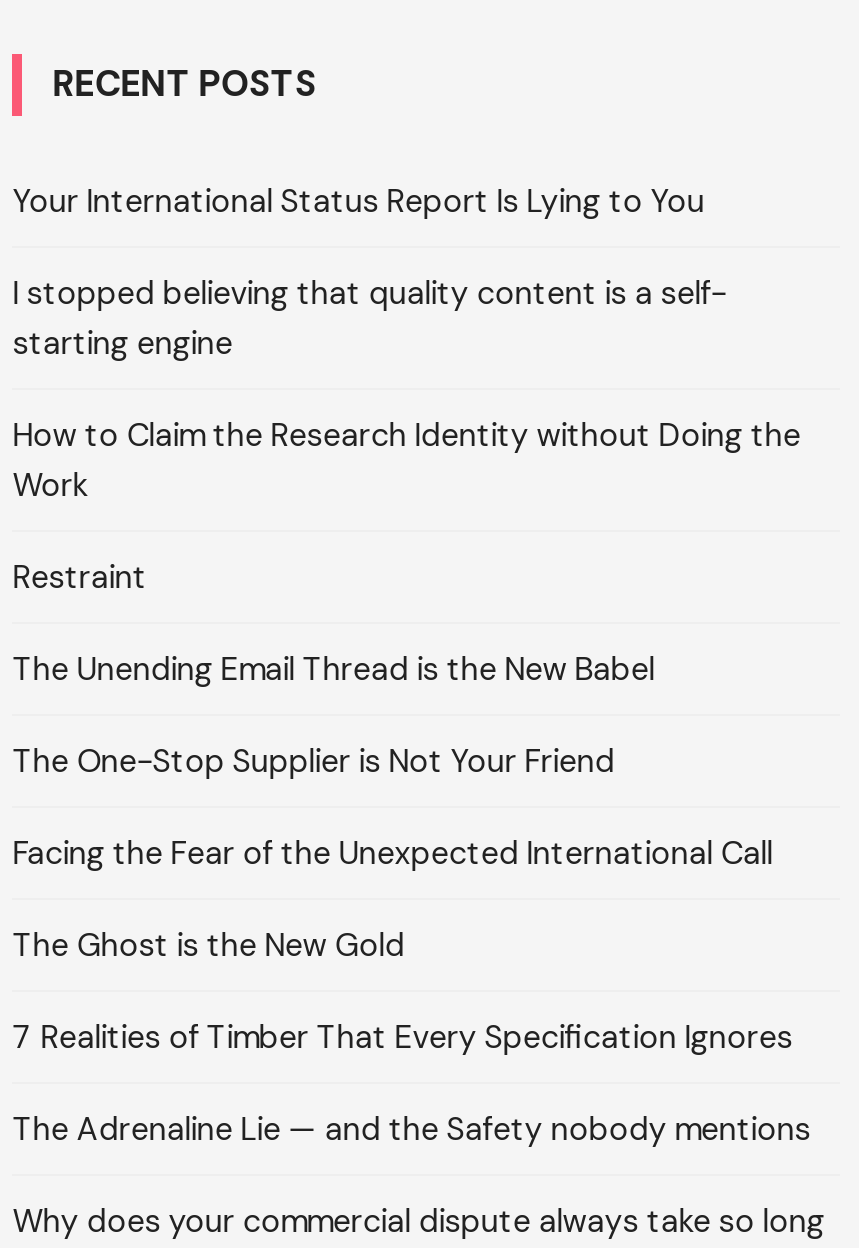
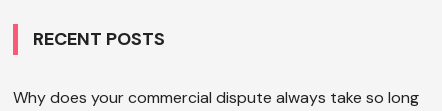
- Your International Status Report Is Lying to You
- I stopped believing that quality content is a self-
- starting engine
- How to Claim the Research Identity without Doing the
- Work
- Restraint
- The Unending Email Thread is the New Babel
- The One-Stop Supplier is Not Your Friend
- Facing the Fear of the Unexpected International Call
- The Ghost is the New Gold
- 7 Realities of Timber That Every Specification Ignores
- The Adrenaline Lie — and the Safety nobody mentions
